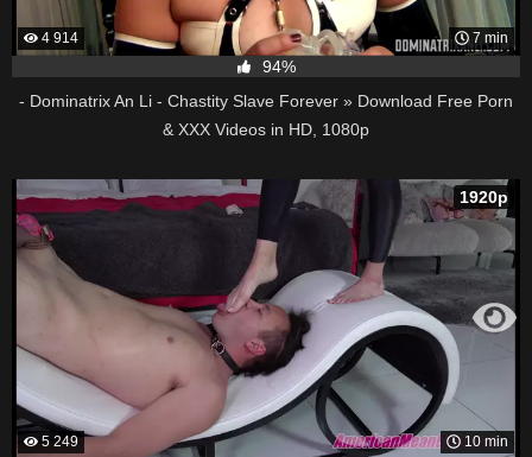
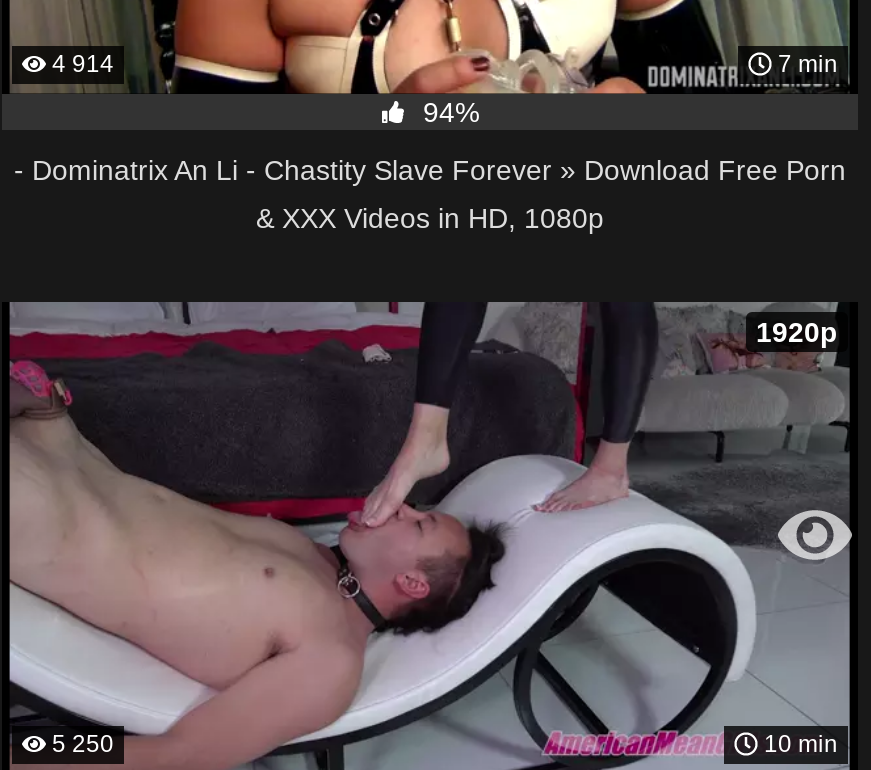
- 5 249
+ 5 250
